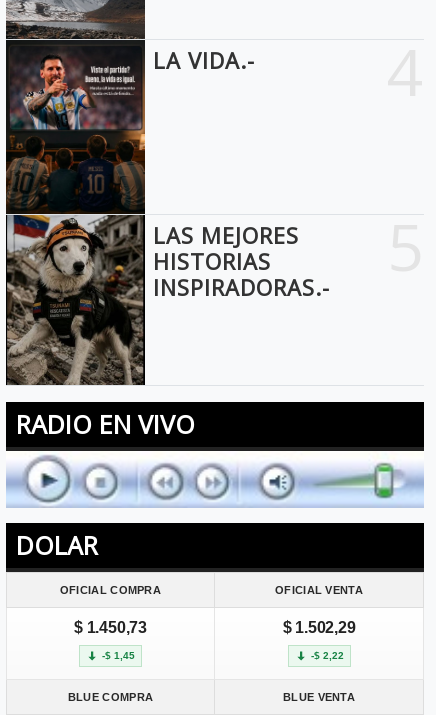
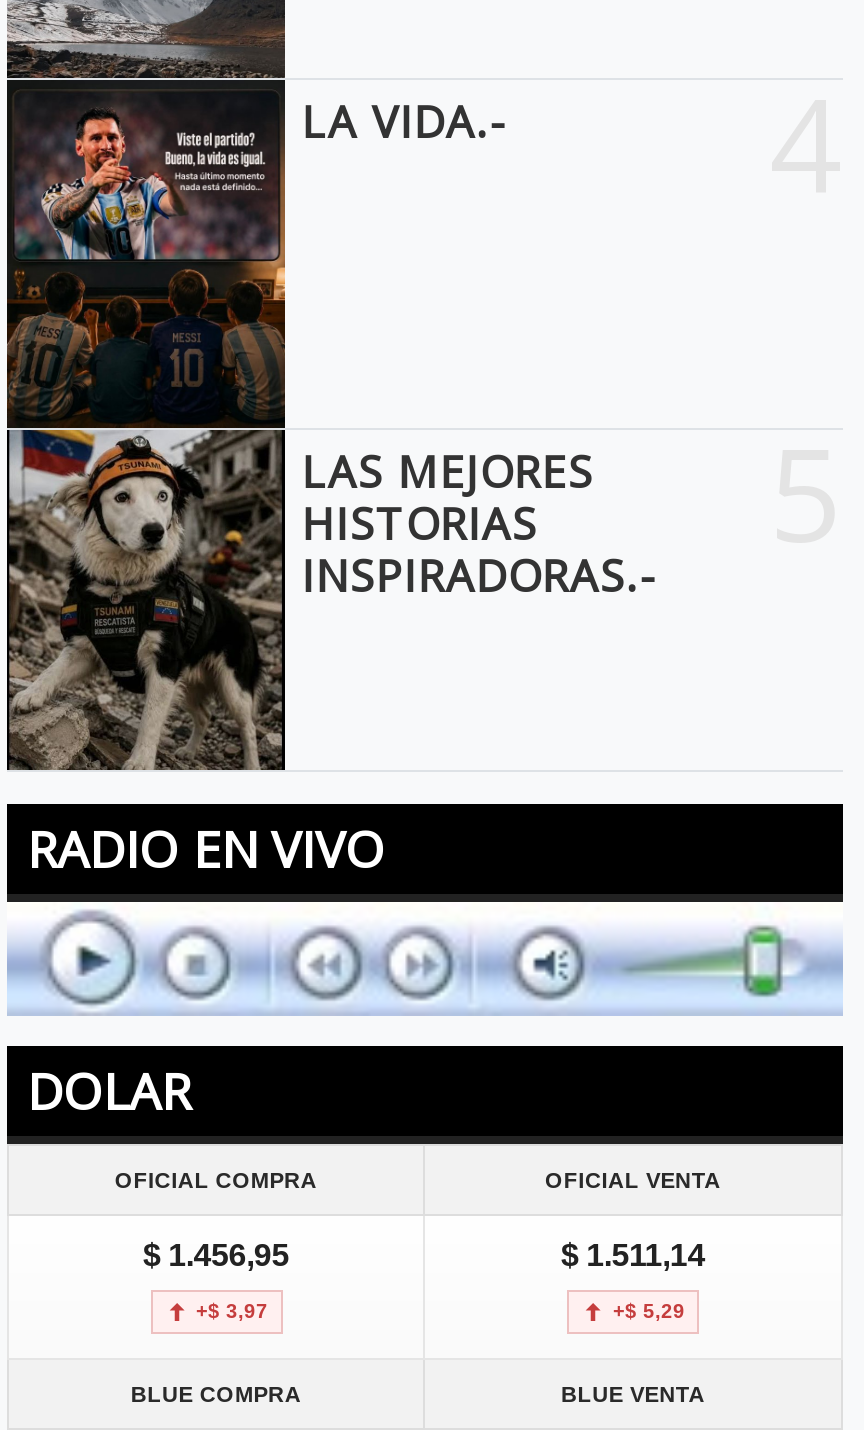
- $ 1.450,73
+ $ 1.456,95

- $ 1.502,29
+ $ 1.511,14

- -$ 1,45
+ +$ 3,97

- -$ 2,22
+ +$ 5,29
